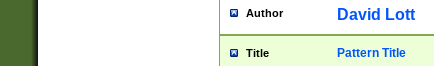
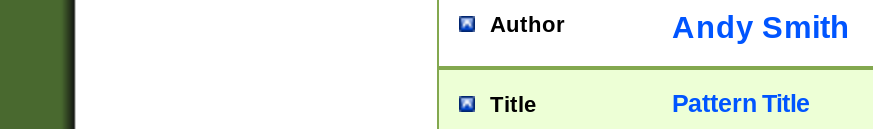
- David Lott
+ Andy Smith
